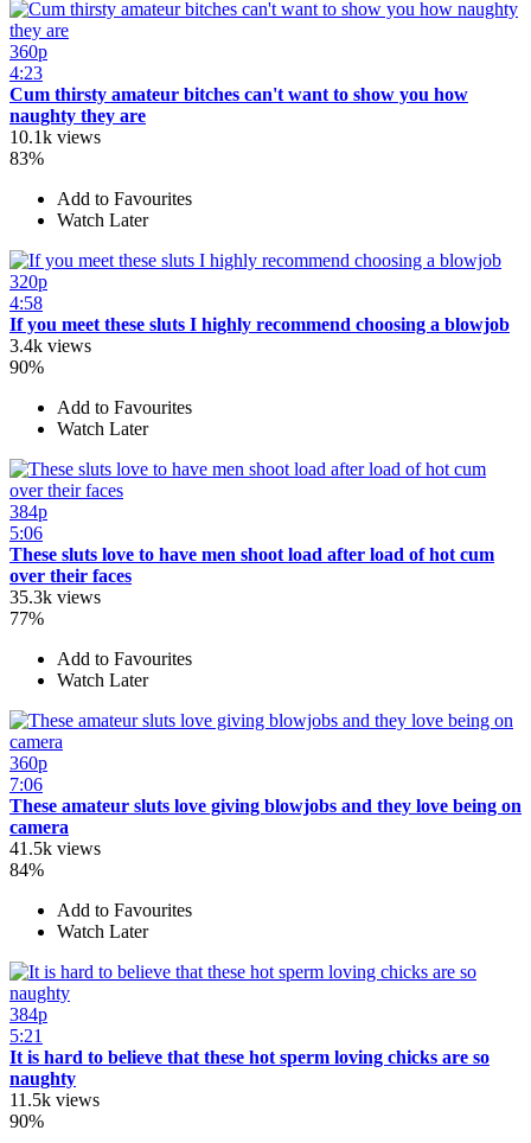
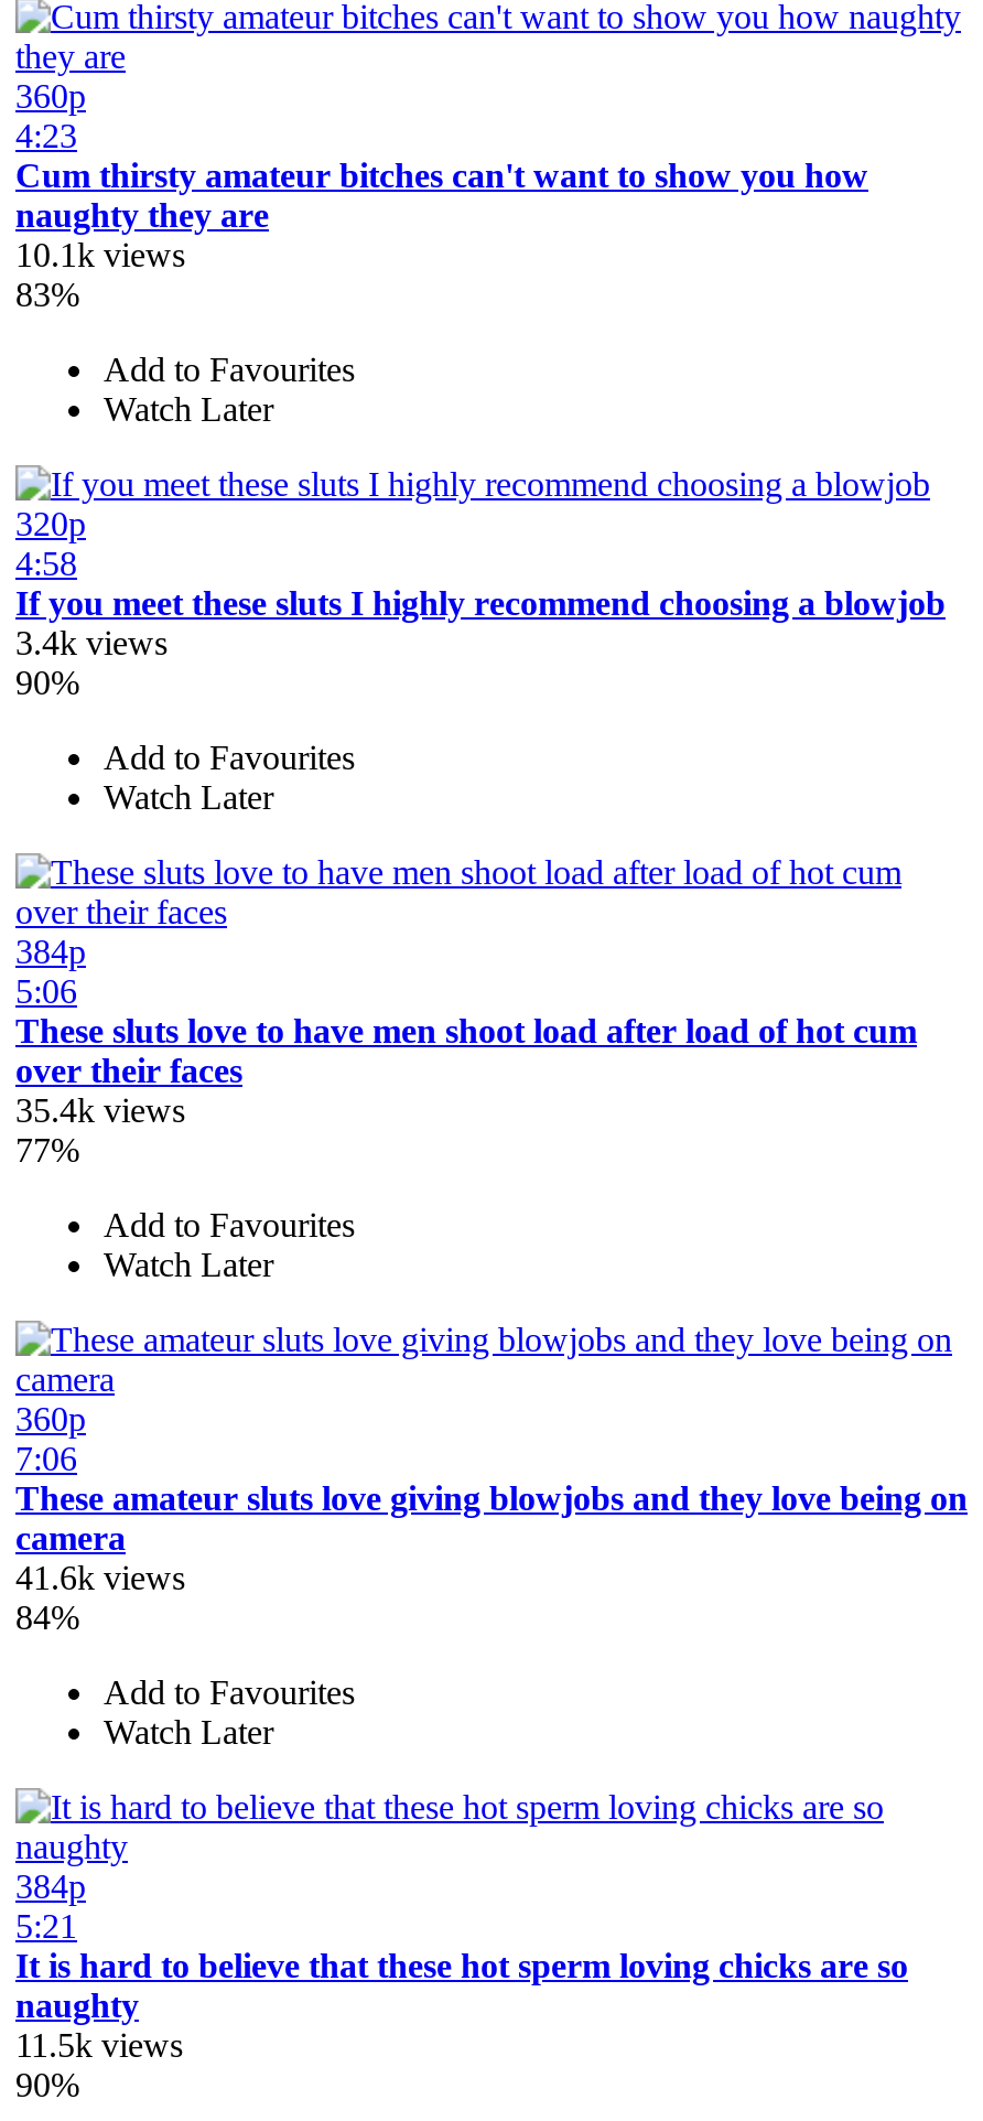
- 35.3k views
+ 35.4k views

- 41.5k views
+ 41.6k views
